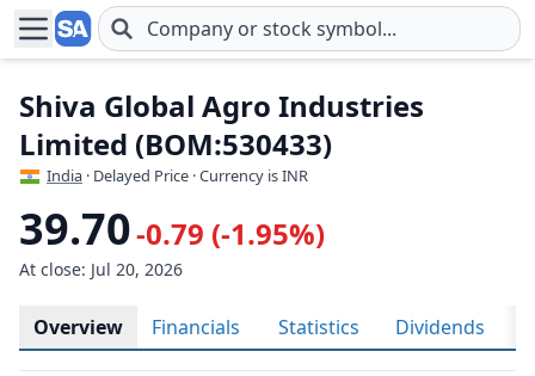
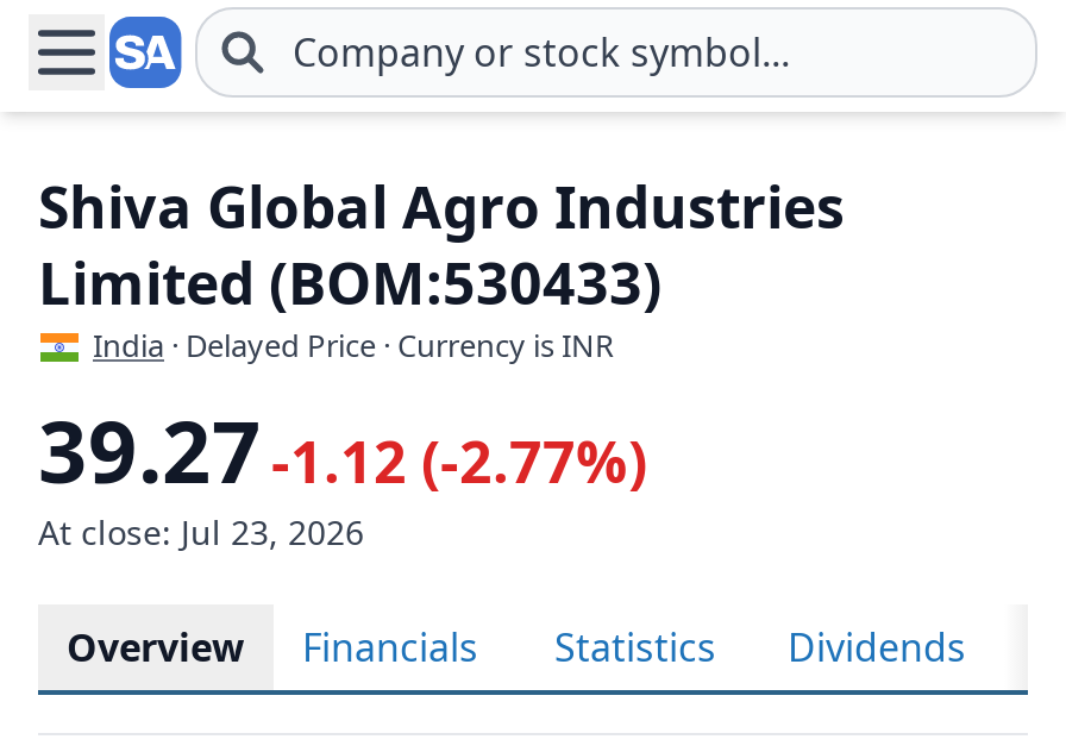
- 39.70 -0.79 (-1.95%)
+ 39.27 -1.12 (-2.77%)

- At close: Jul 20, 2026
+ At close: Jul 23, 2026
